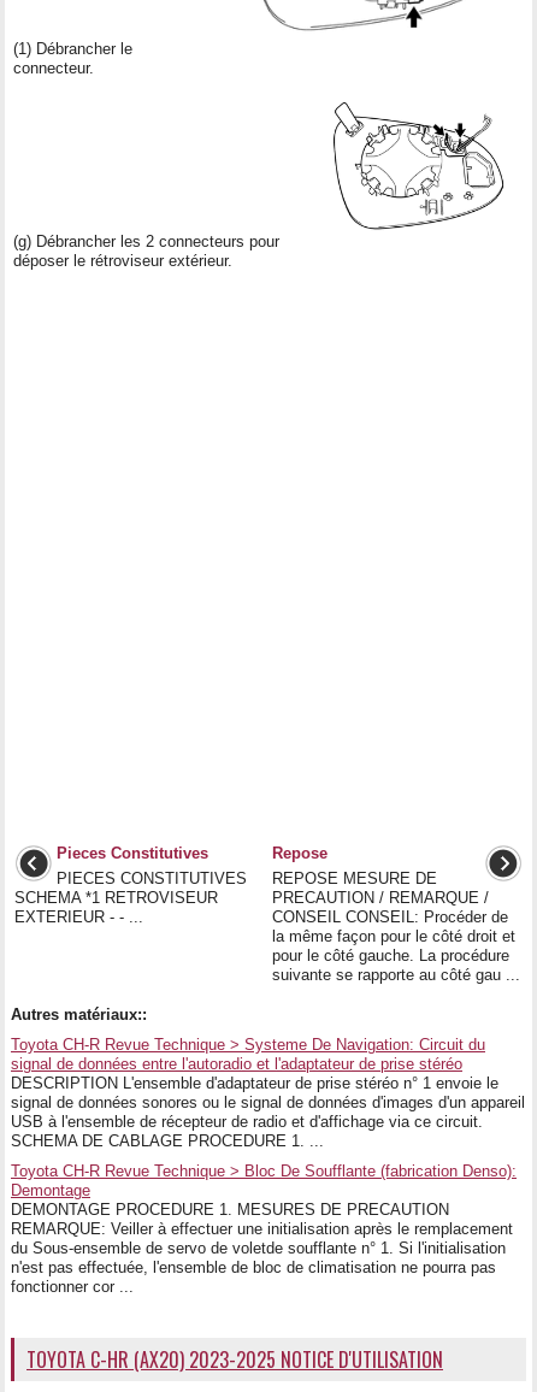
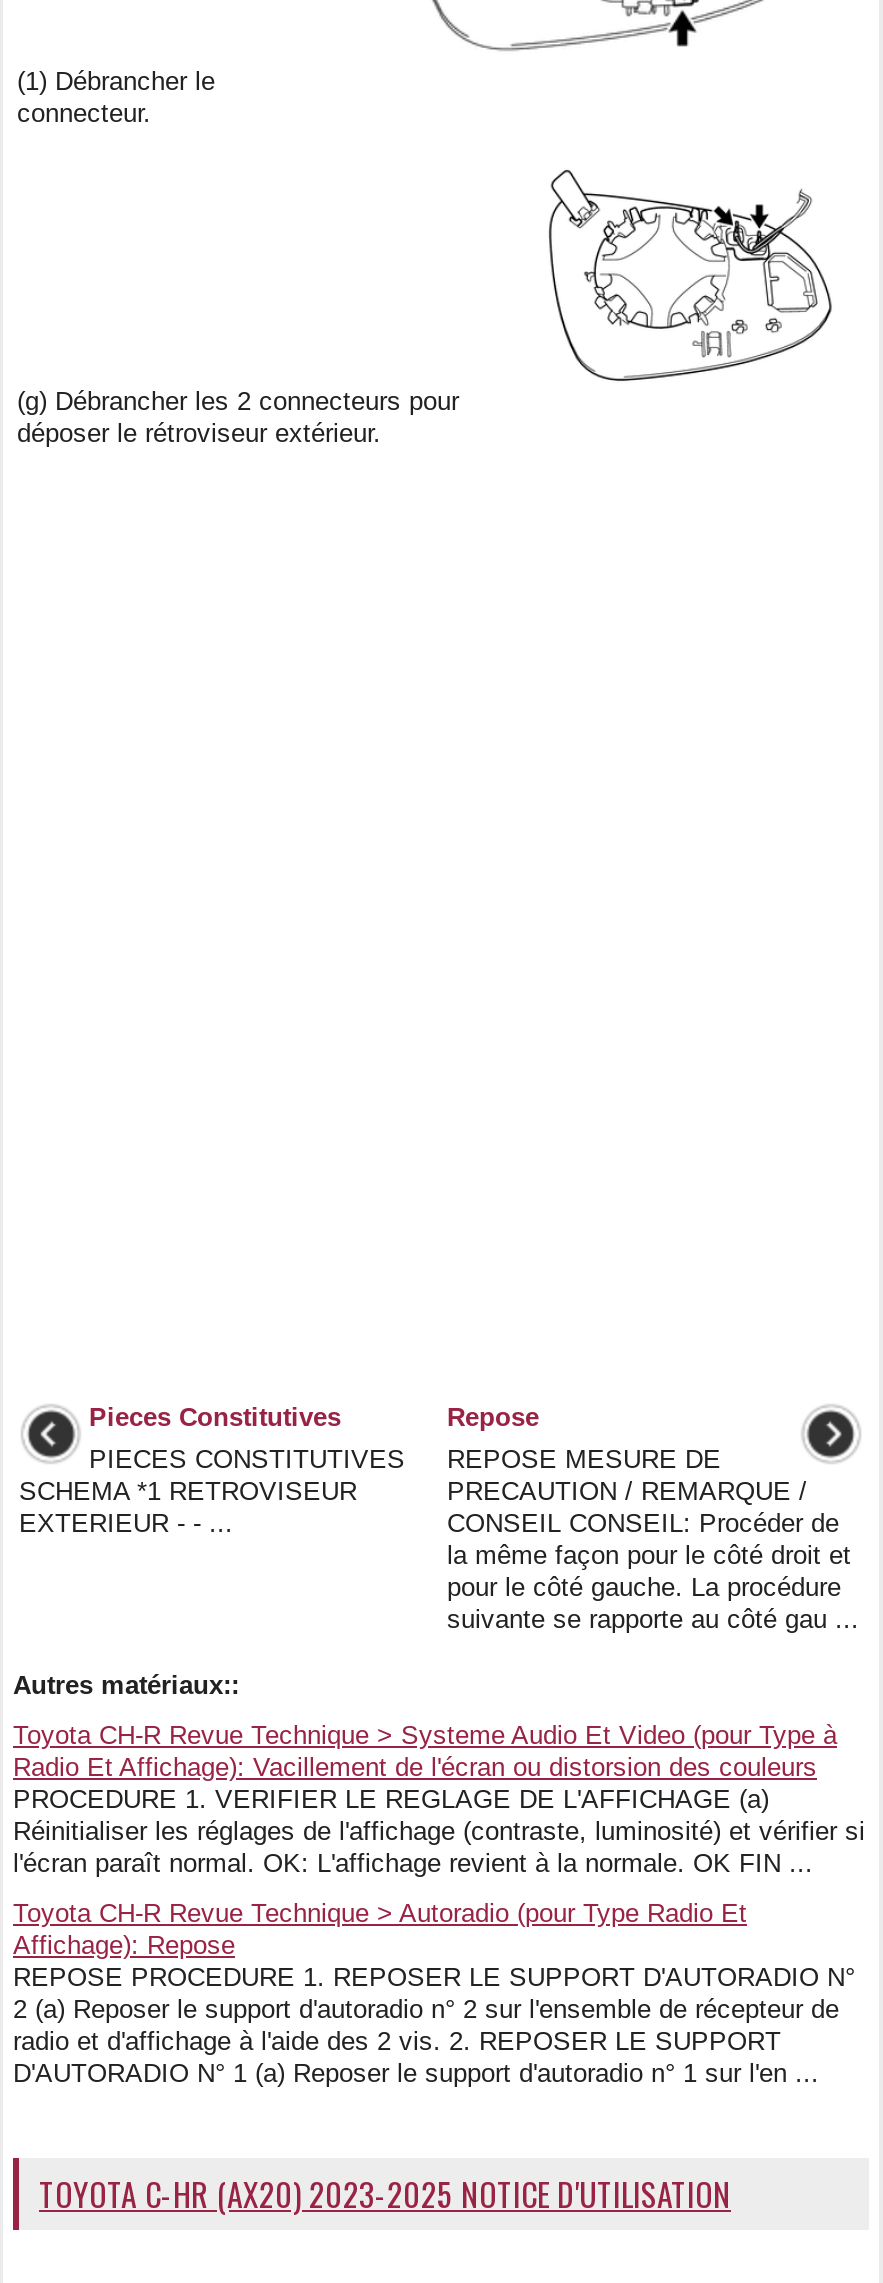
- Toyota CH-R Revue Technique > Systeme De Navigation: Circuit du
- signal de données entre l'autoradio et l'adaptateur de prise stéréo
- DESCRIPTION L'ensemble d'adaptateur de prise stéréo n° 1 envoie le
- signal de données sonores ou le signal de données d'images d'un appareil
- USB à l'ensemble de récepteur de radio et d'affichage via ce circuit.
- SCHEMA DE CABLAGE PROCEDURE 1. ...
+ Toyota CH-R Revue Technique > Systeme Audio Et Video (pour Type à
+ Radio Et Affichage): Vacillement de l'écran ou distorsion des couleurs
+ PROCEDURE 1. VERIFIER LE REGLAGE DE L'AFFICHAGE (a)
+ Réinitialiser les réglages de l'affichage (contraste, luminosité) et vérifier si
+ l'écran paraît normal. OK: L'affichage revient à la normale. OK FIN ...

- Toyota CH-R Revue Technique > Bloc De Soufflante (fabrication Denso):
- Demontage
- DEMONTAGE PROCEDURE 1. MESURES DE PRECAUTION
- REMARQUE: Veiller à effectuer une initialisation après le remplacement
- du Sous-ensemble de servo de voletde soufflante n° 1. Si l'initialisation
- n'est pas effectuée, l'ensemble de bloc de climatisation ne pourra pas
- fonctionner cor ...
+ Toyota CH-R Revue Technique > Autoradio (pour Type Radio Et
+ Affichage): Repose
+ REPOSE PROCEDURE 1. REPOSER LE SUPPORT D'AUTORADIO N°
+ 2 (a) Reposer le support d'autoradio n° 2 sur l'ensemble de récepteur de
+ radio et d'affichage à l'aide des 2 vis. 2. REPOSER LE SUPPORT
+ D'AUTORADIO N° 1 (a) Reposer le support d'autoradio n° 1 sur l'en ...
